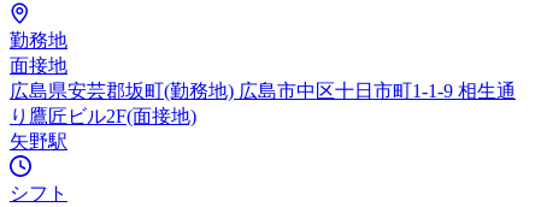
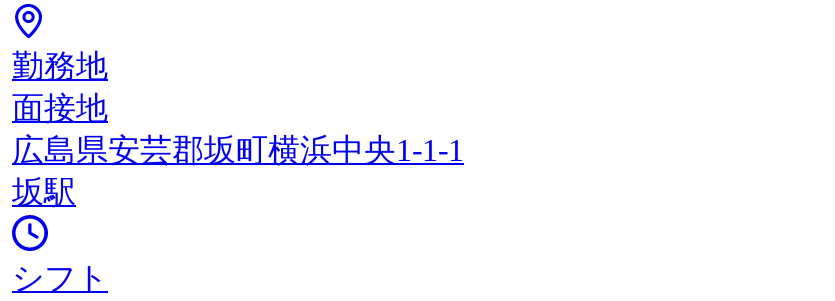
- 広島県安芸郡坂町(勤務地) 広島市中区十日市町1-1-9 相生通
- り鷹匠ビル2F(面接地)
- 矢野駅
+ 広島県安芸郡坂町横浜中央1-1-1
+ 坂駅
